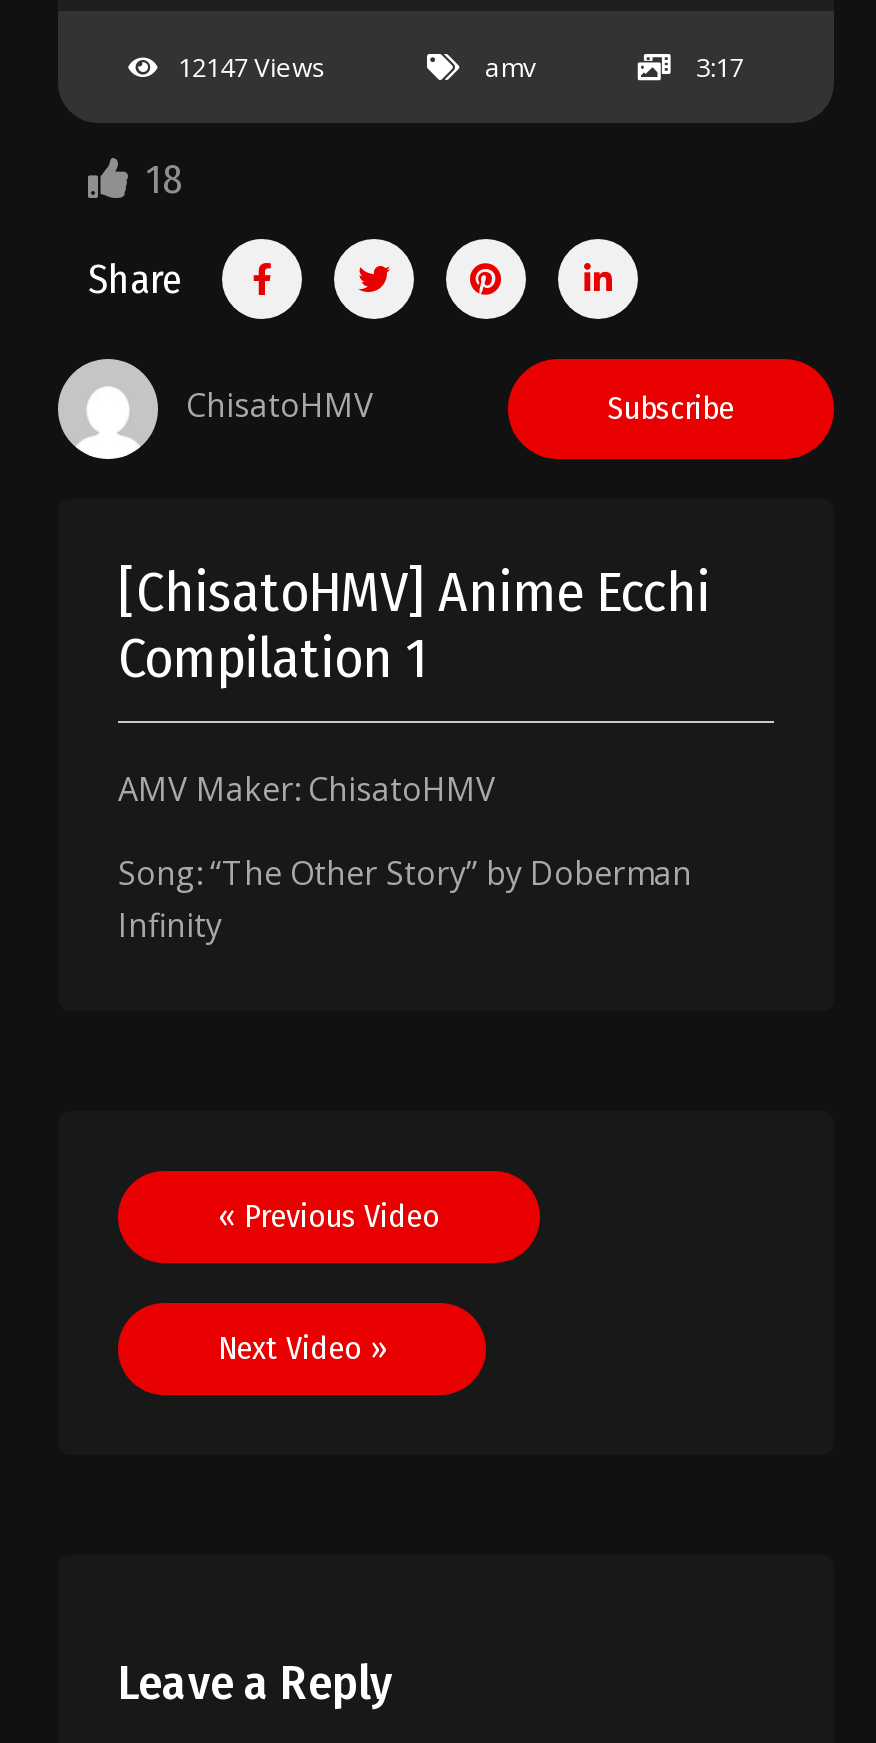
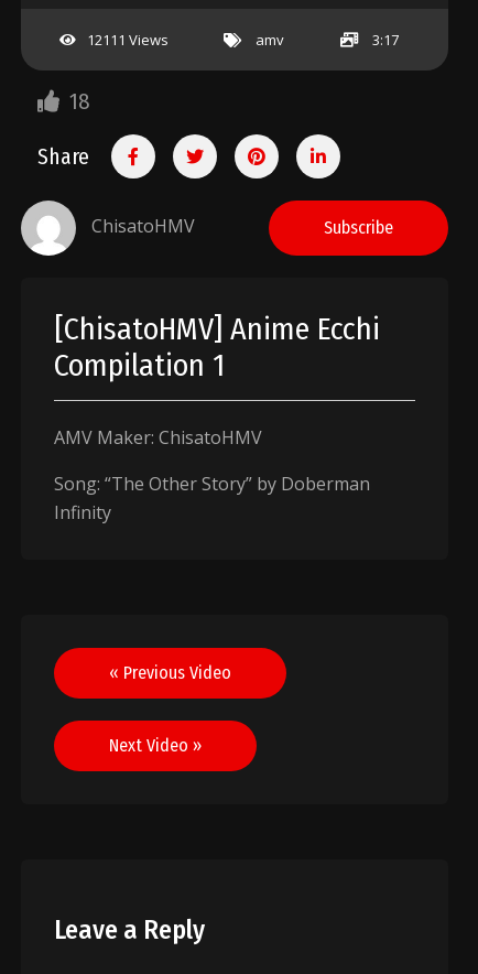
- 12147 Views
+ 12111 Views
